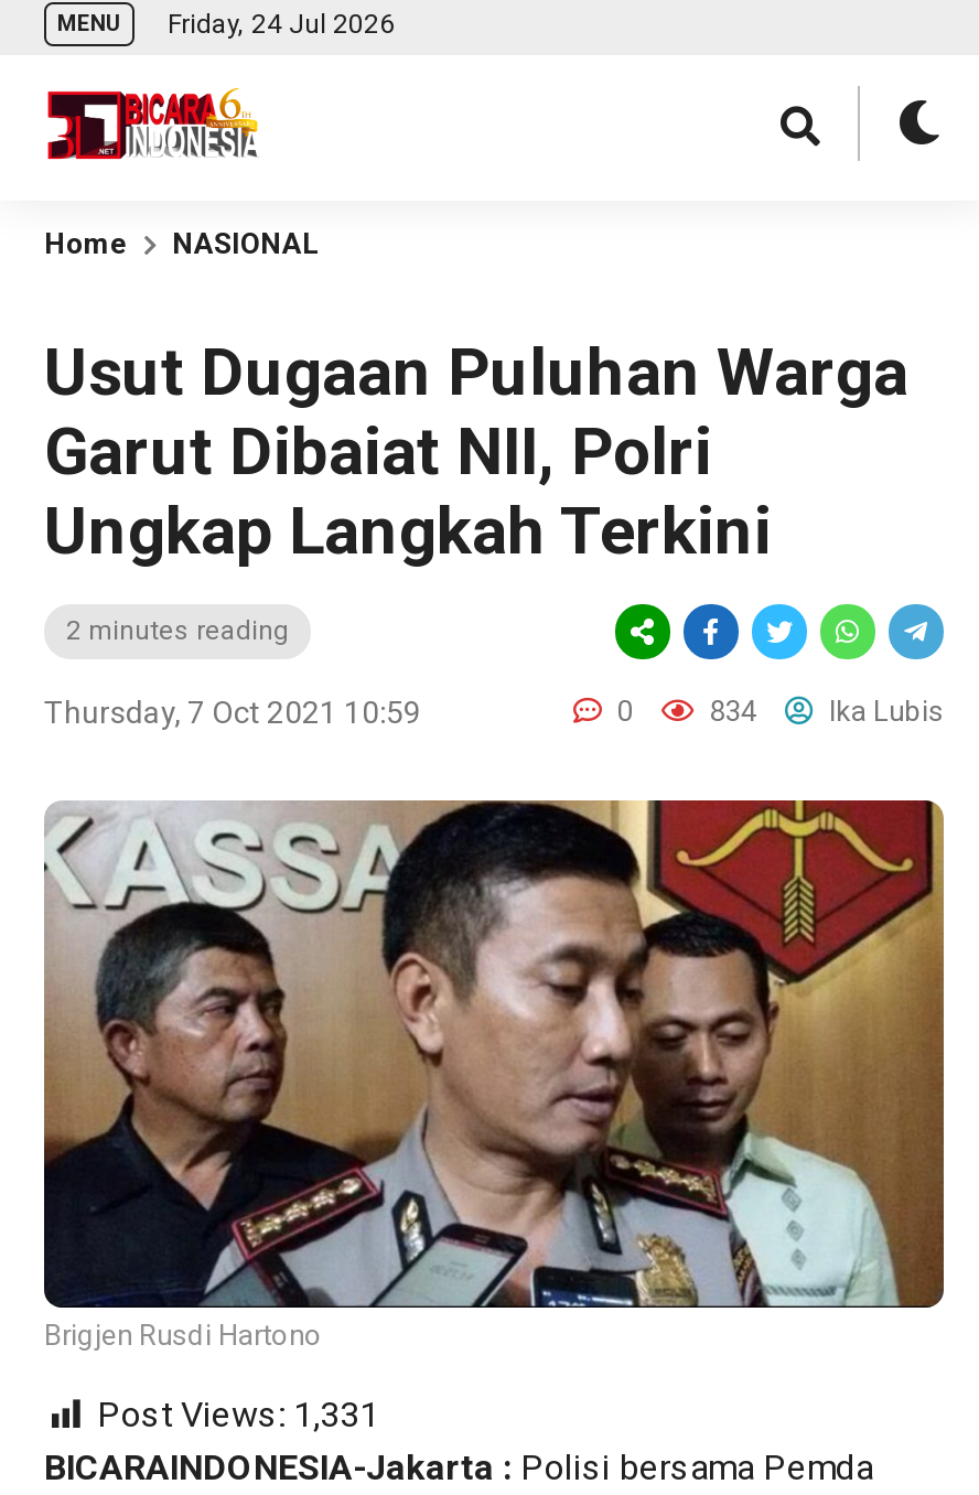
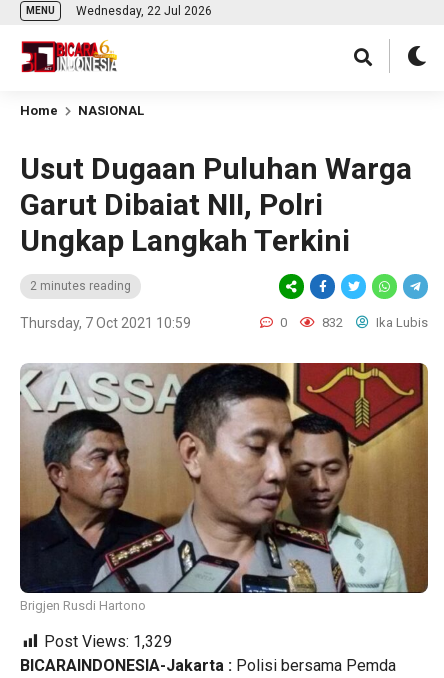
- Friday, 24 Jul 2026
+ Wednesday, 22 Jul 2026

- 0 834 Ika Lubis
+ 0 832 Ika Lubis

- Post Views: 1,331
+ Post Views: 1,329
